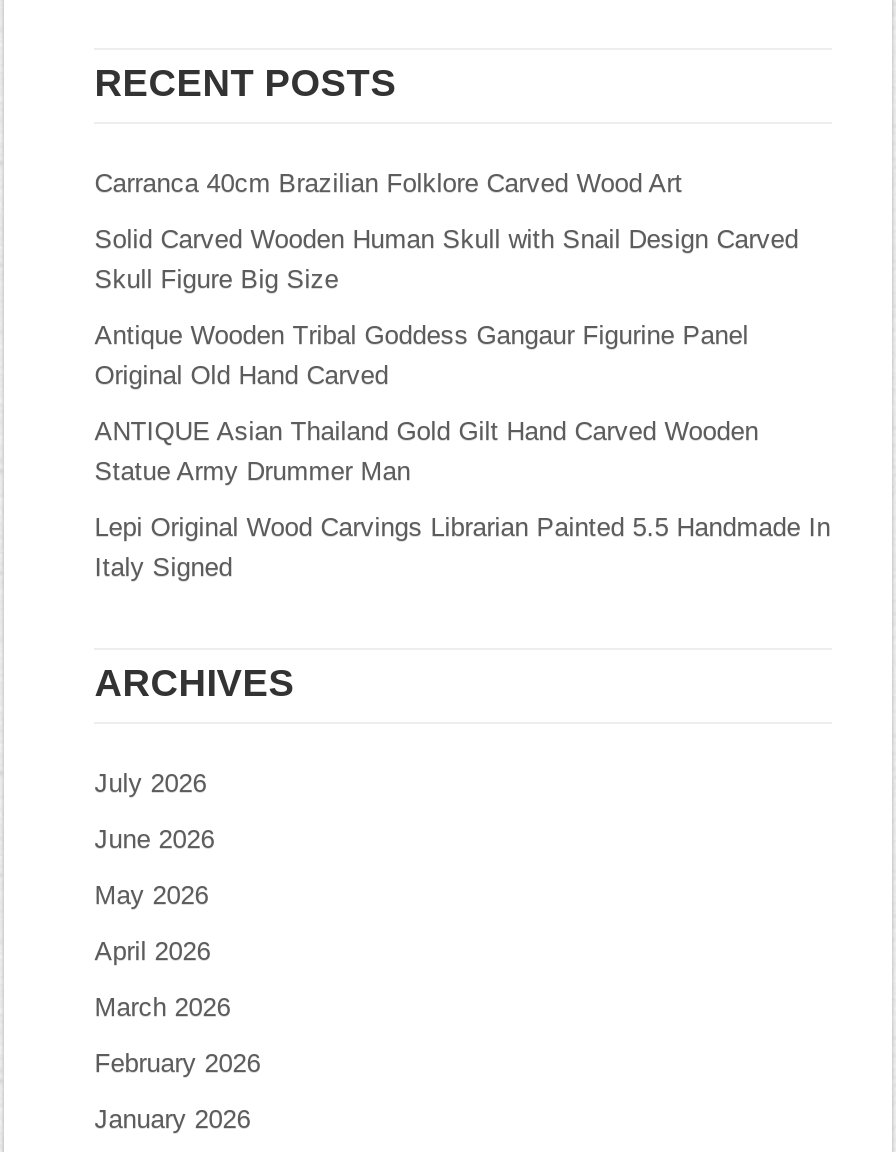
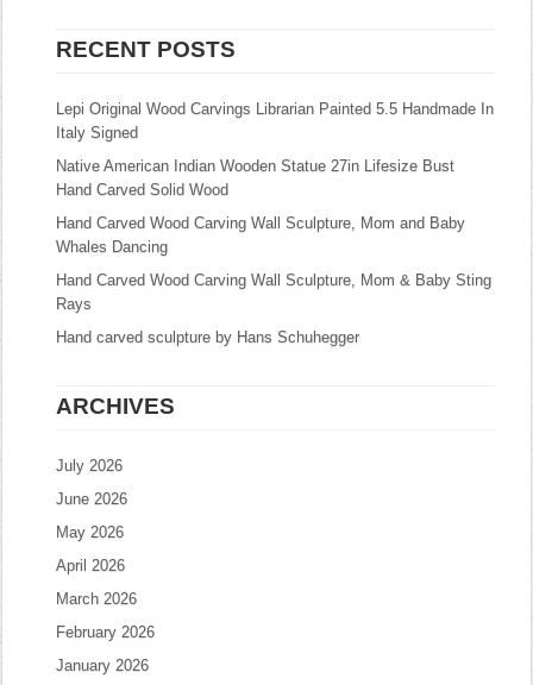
- Carranca 40cm Brazilian Folklore Carved Wood Art
- Solid Carved Wooden Human Skull with Snail Design Carved
- Skull Figure Big Size
- Antique Wooden Tribal Goddess Gangaur Figurine Panel
- Original Old Hand Carved
- ANTIQUE Asian Thailand Gold Gilt Hand Carved Wooden
- Statue Army Drummer Man

moved up: Lepi Original Wood Carvings Librarian Painted 5.5 Handmade In | Italy Signed

+ Native American Indian Wooden Statue 27in Lifesize Bust
+ Hand Carved Solid Wood
+ Hand Carved Wood Carving Wall Sculpture, Mom and Baby
+ Whales Dancing
+ Hand Carved Wood Carving Wall Sculpture, Mom & Baby Sting
+ Rays
+ Hand carved sculpture by Hans Schuhegger
